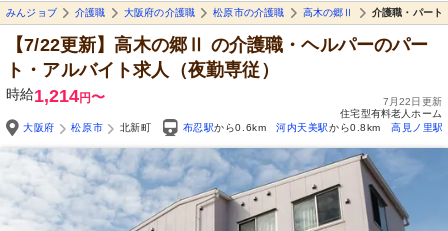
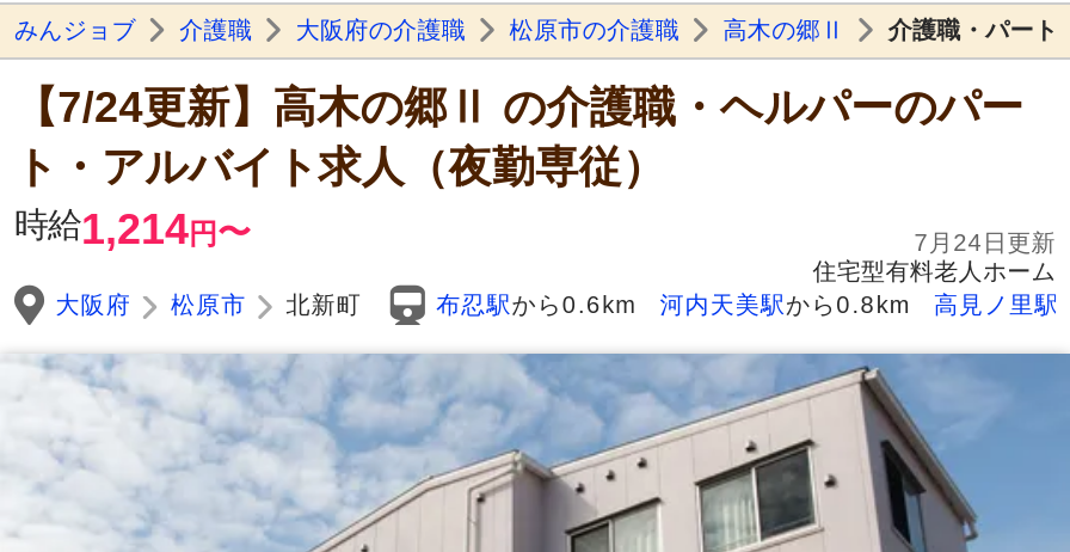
- 【7/22更新】高木の郷Ⅱの介護職・ヘルパーのパー
+ 【7/24更新】高木の郷Ⅱの介護職・ヘルパーのパー

- 7月22日更新
+ 7月24日更新
